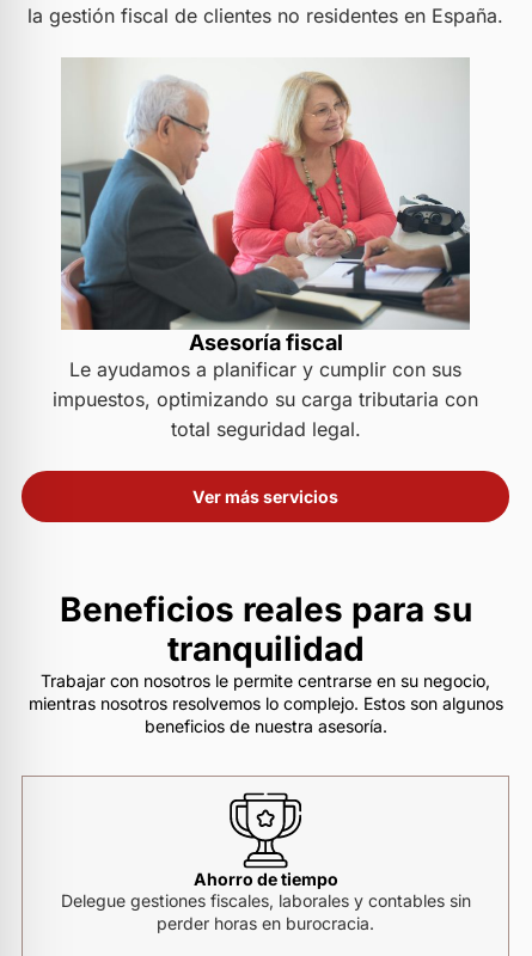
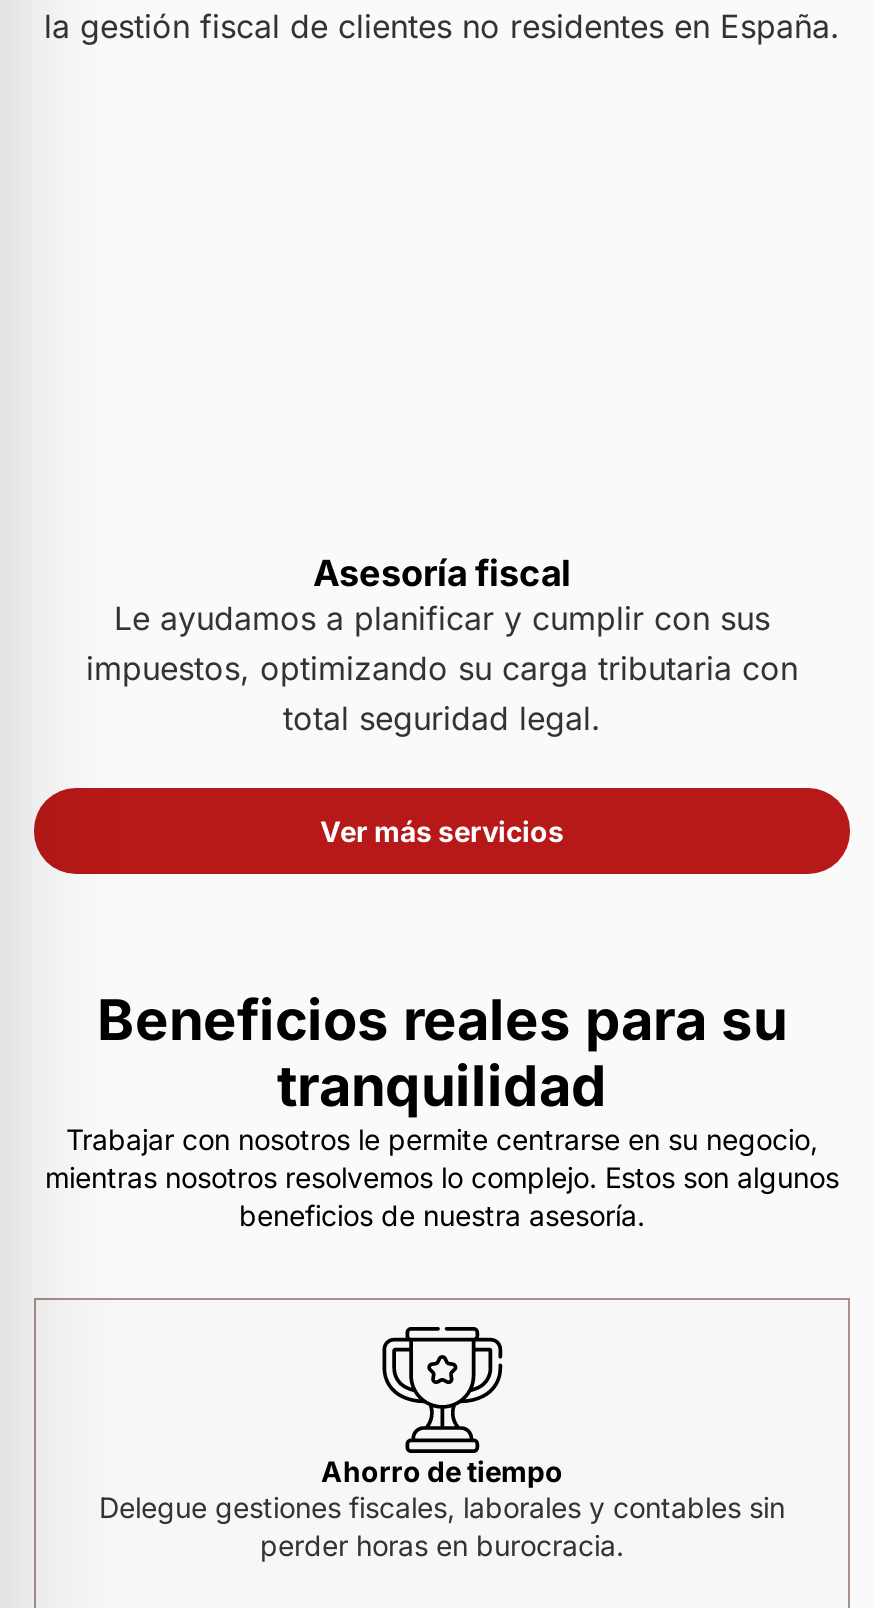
- [image]
